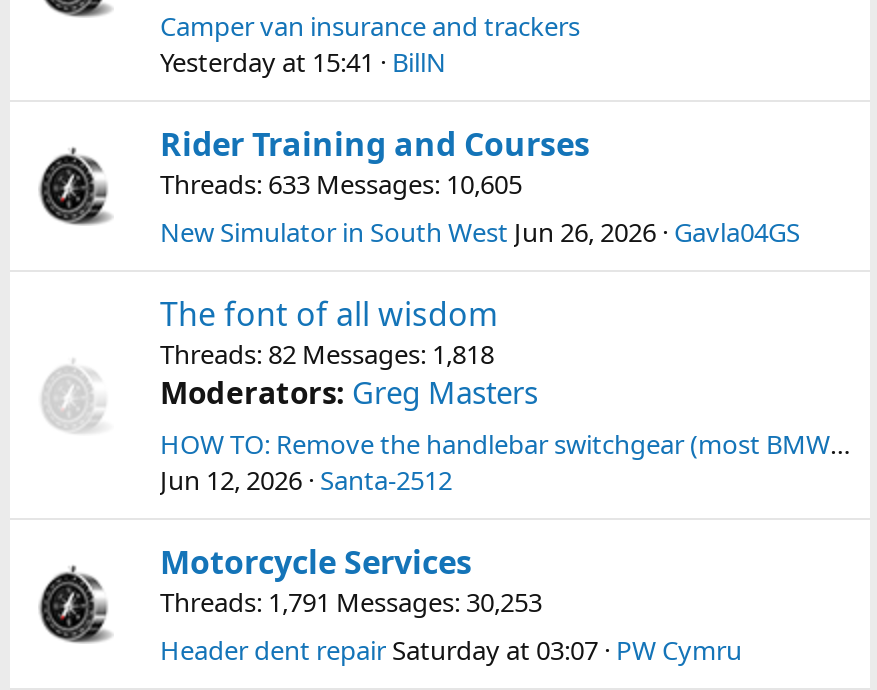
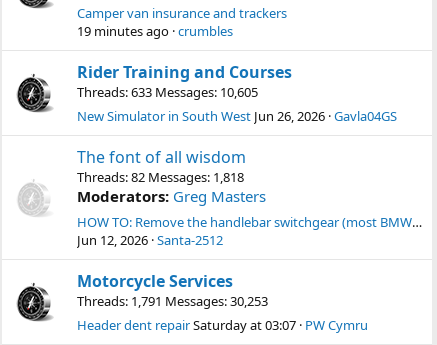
- Yesterday at 15:41 BillN
+ 19 minutes ago crumbles
